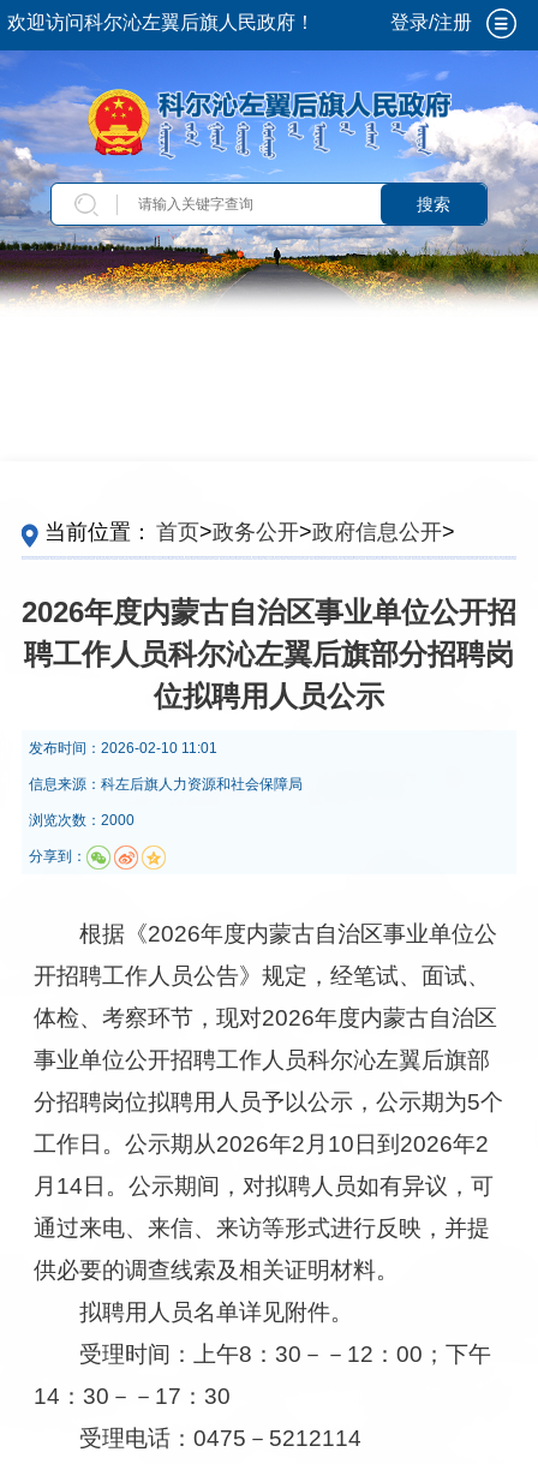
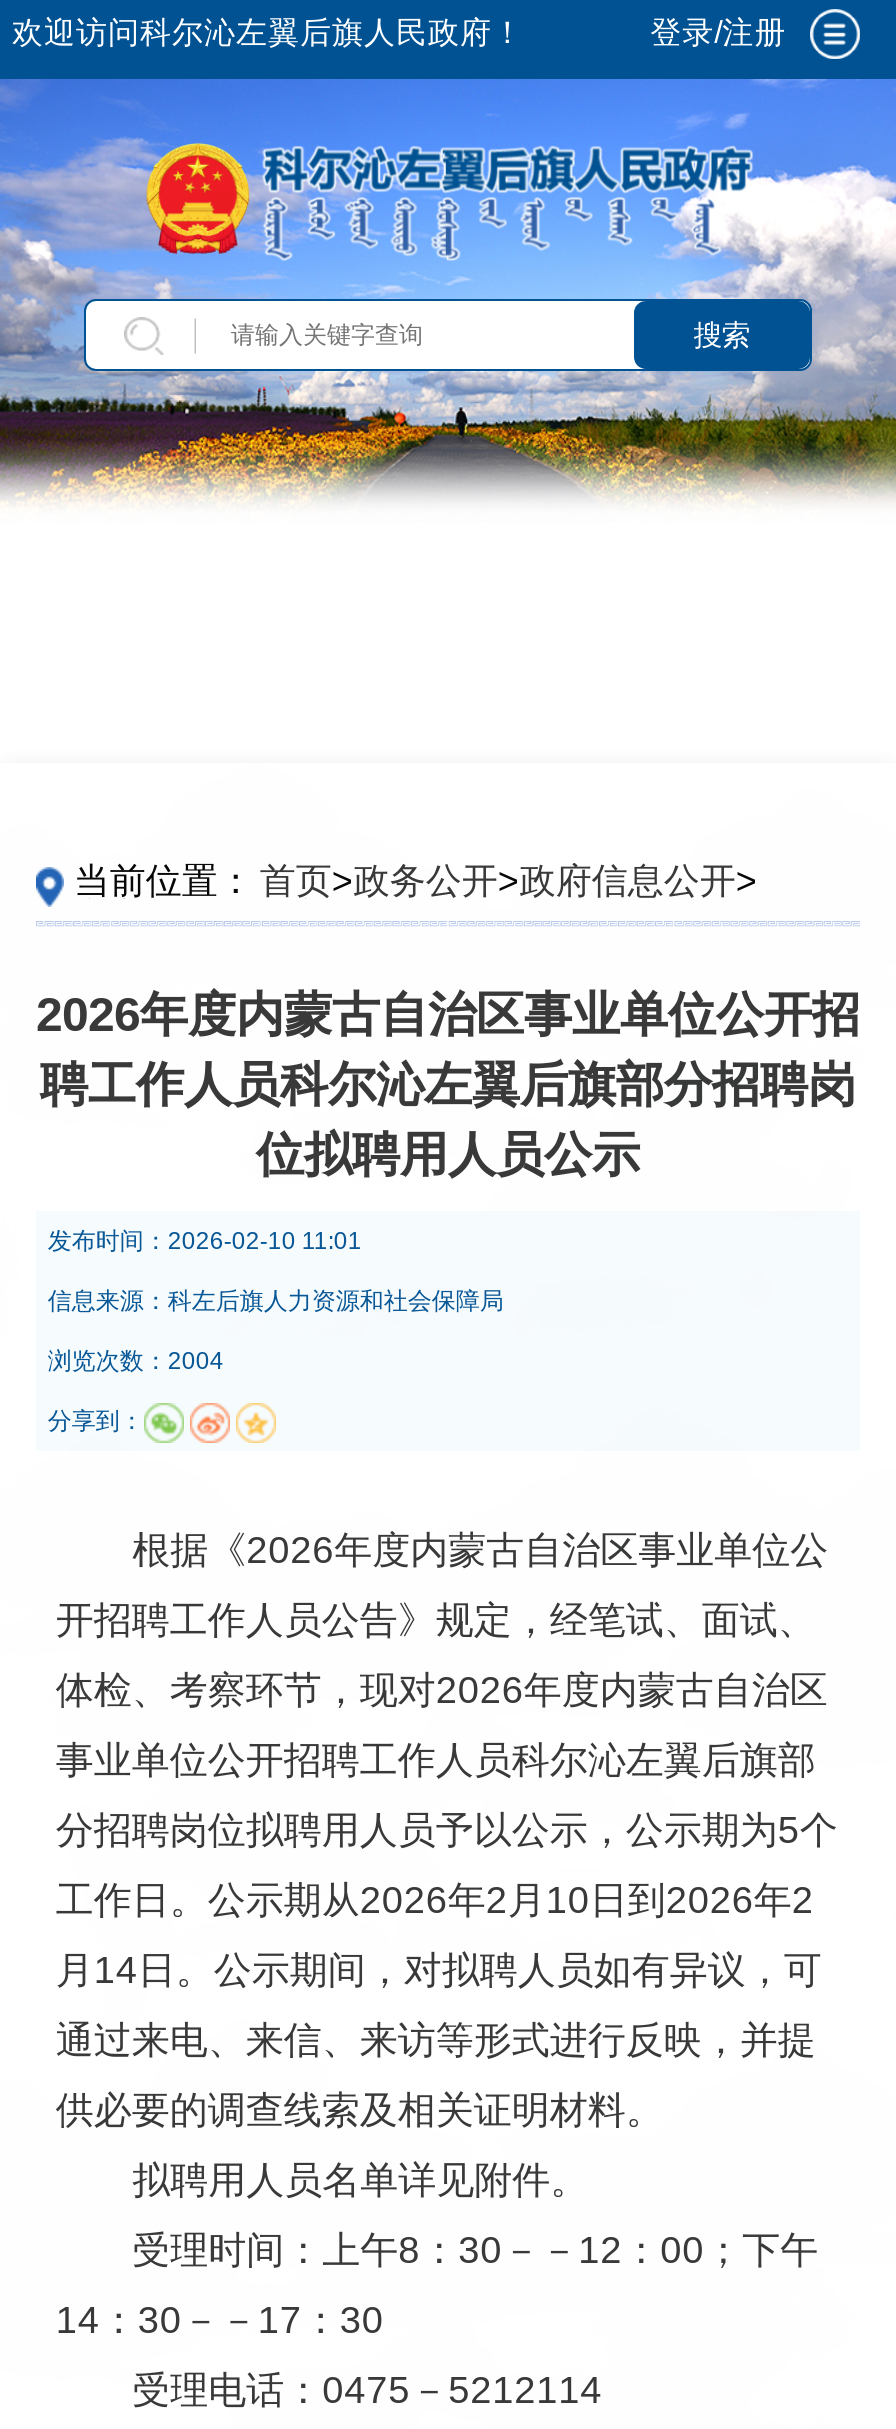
- 浏览次数：2000
+ 浏览次数：2004
